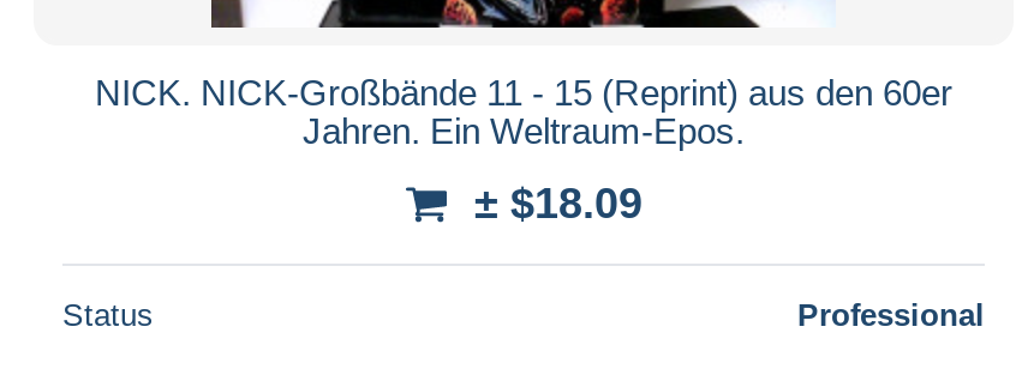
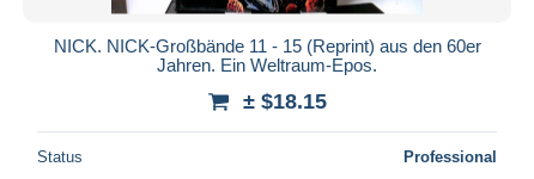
- ± $18.09
+ ± $18.15
